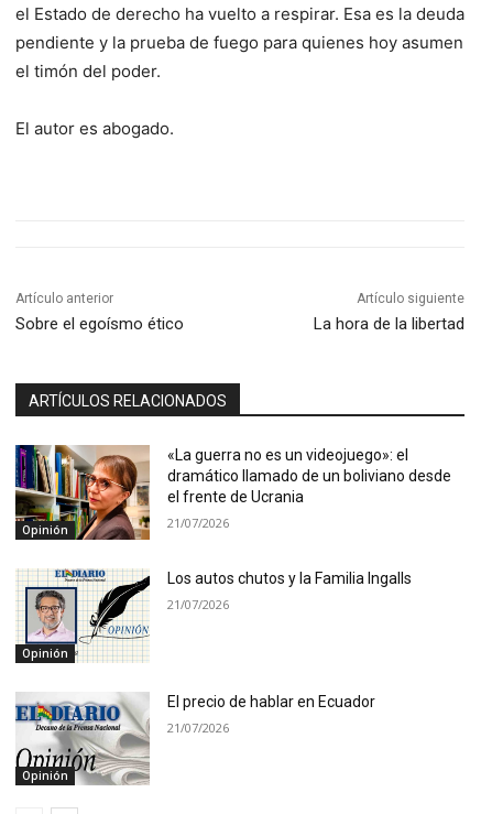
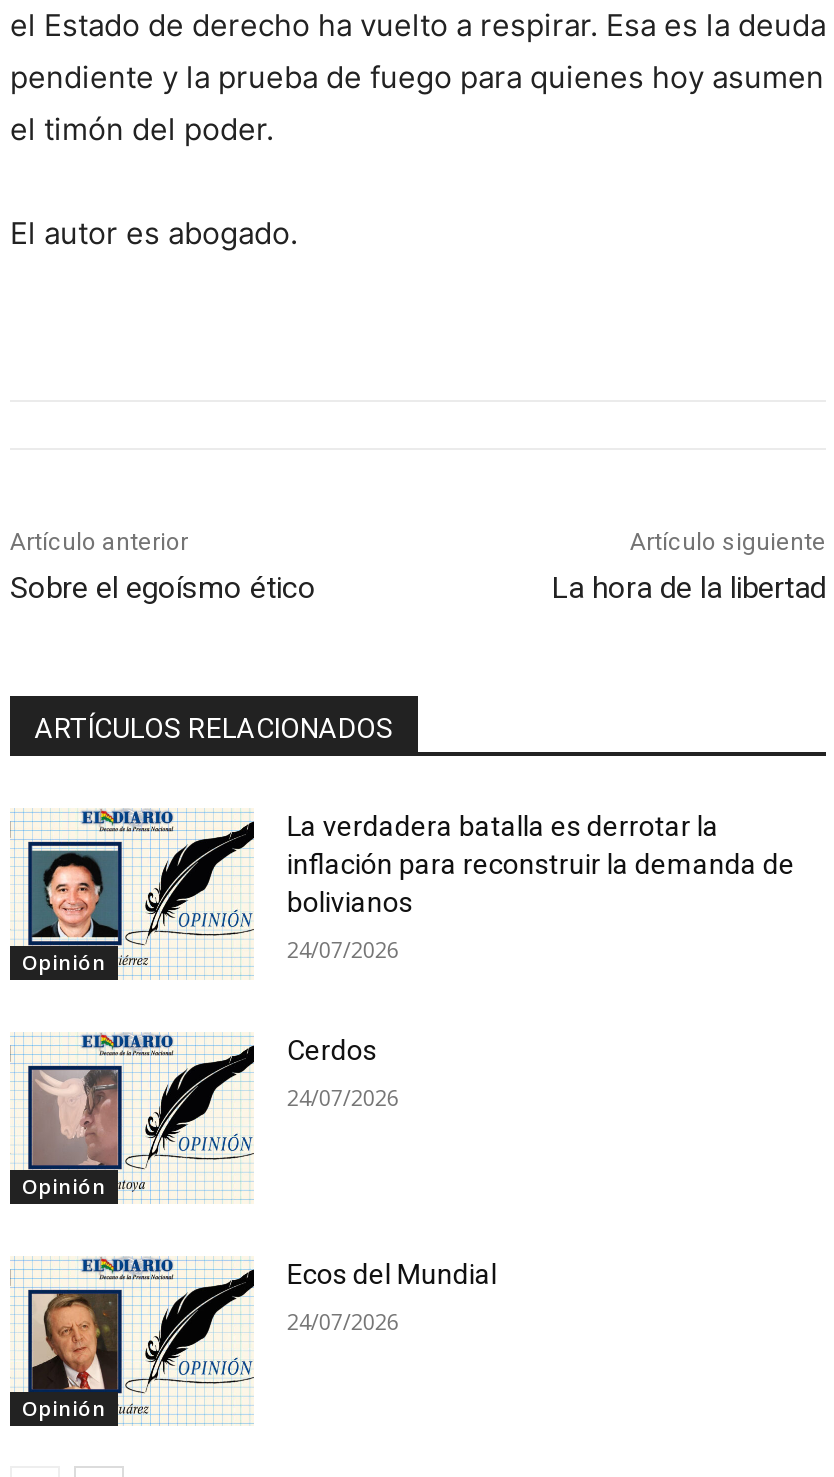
- [image]
- «La guerra no es un videojuego»: el
- dramático llamado de un boliviano desde
- el frente de Ucrania
+ [image]
+ La verdadera batalla es derrotar la
+ inflación para reconstruir la demanda de
+ bolivianos

- 21/07/2026
+ 24/07/2026

- Los autos chutos y la Familia Ingalls
+ Cerdos

- [image]
+ [image]

- 21/07/2026
+ 24/07/2026

- [image]
- El precio de hablar en Ecuador
+ [image]
+ Ecos del Mundial

- 21/07/2026
+ 24/07/2026
